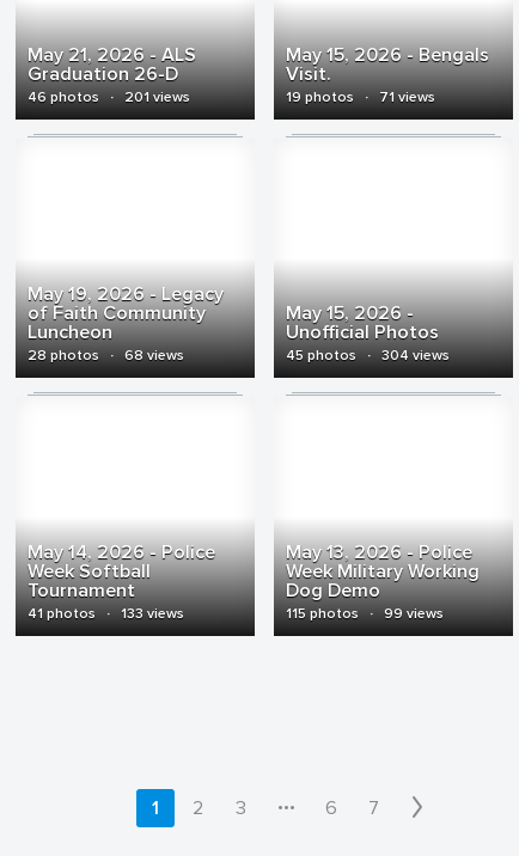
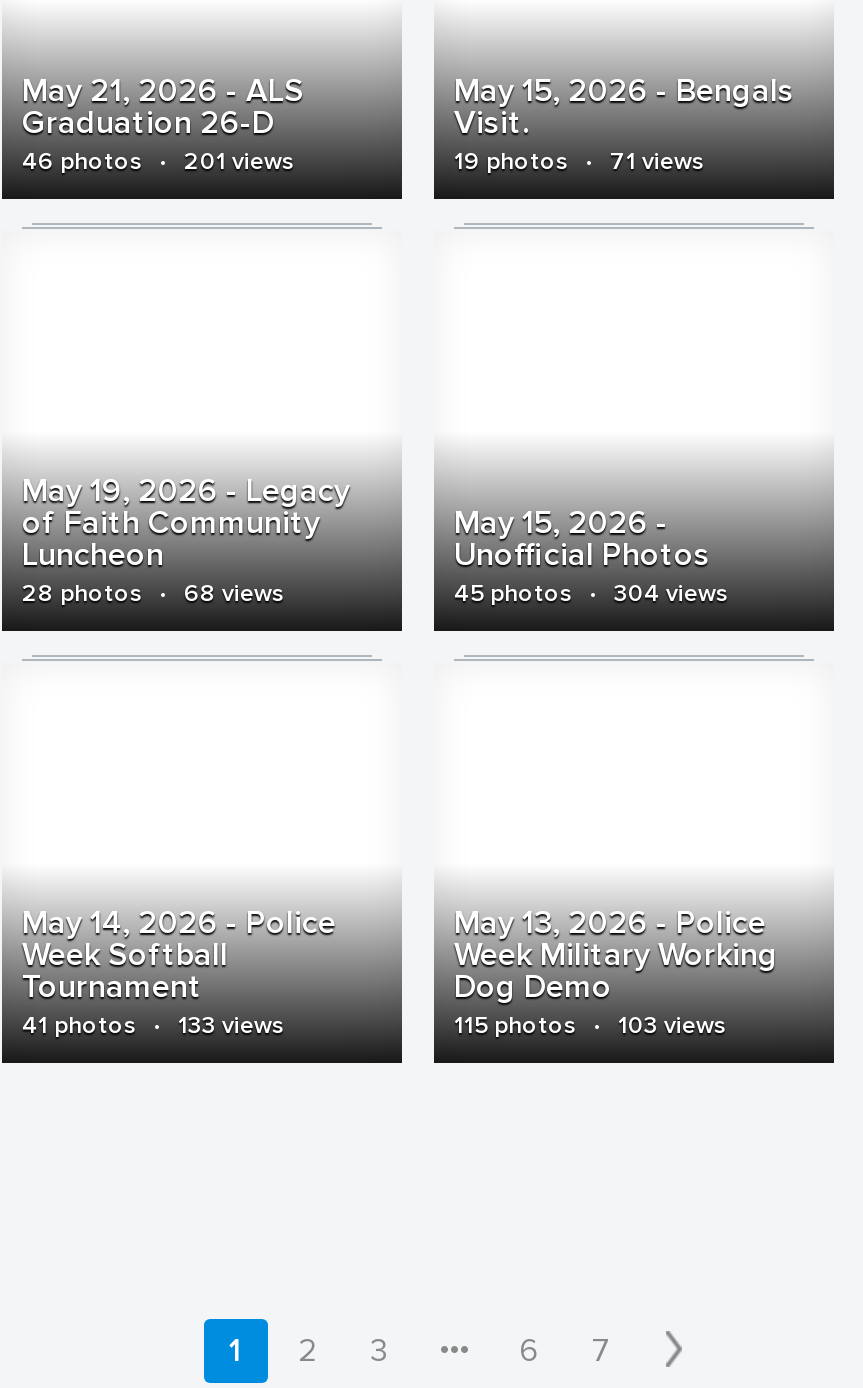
- 115 photos · 99 views
+ 115 photos · 103 views
